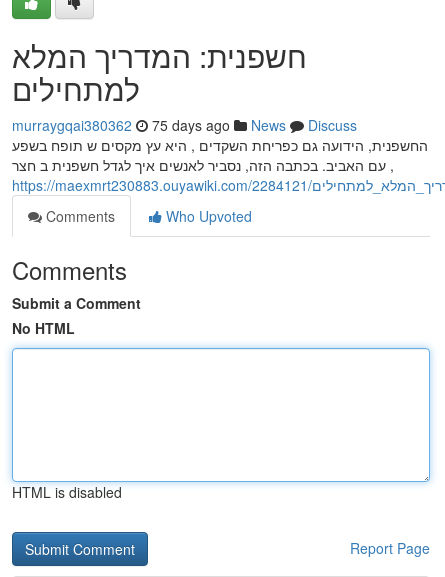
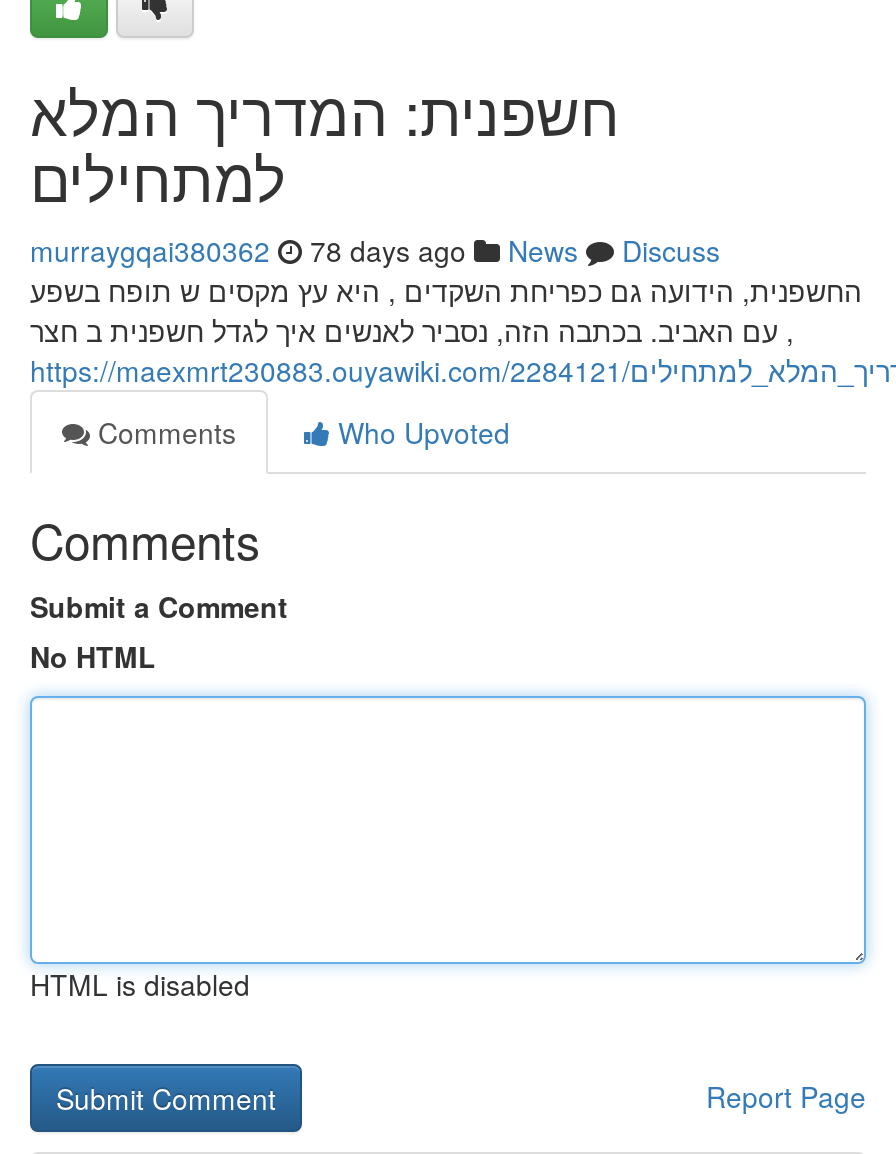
- murraygqai380362 75 days ago News Discuss
+ murraygqai380362 78 days ago News Discuss
